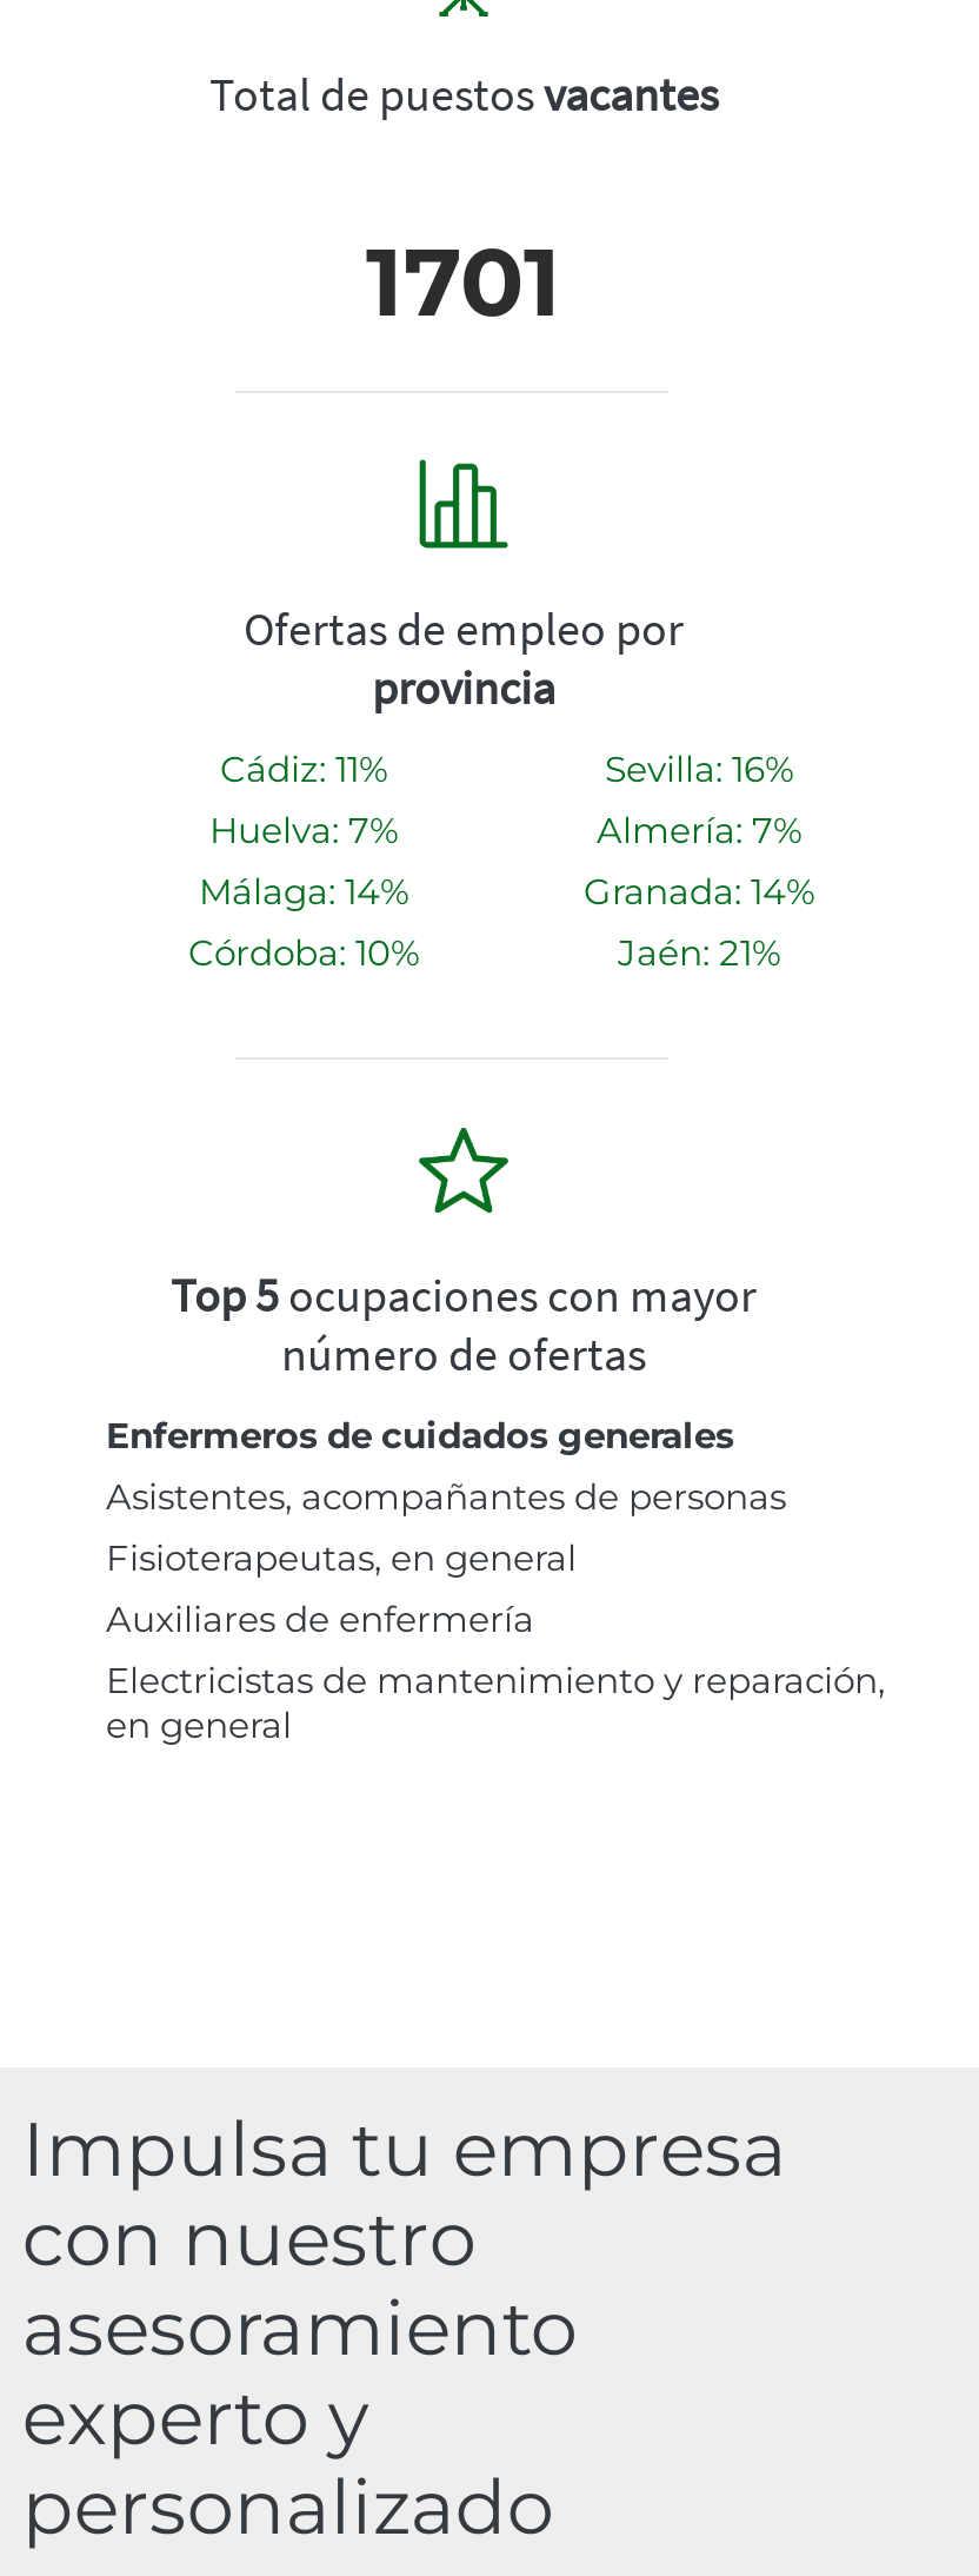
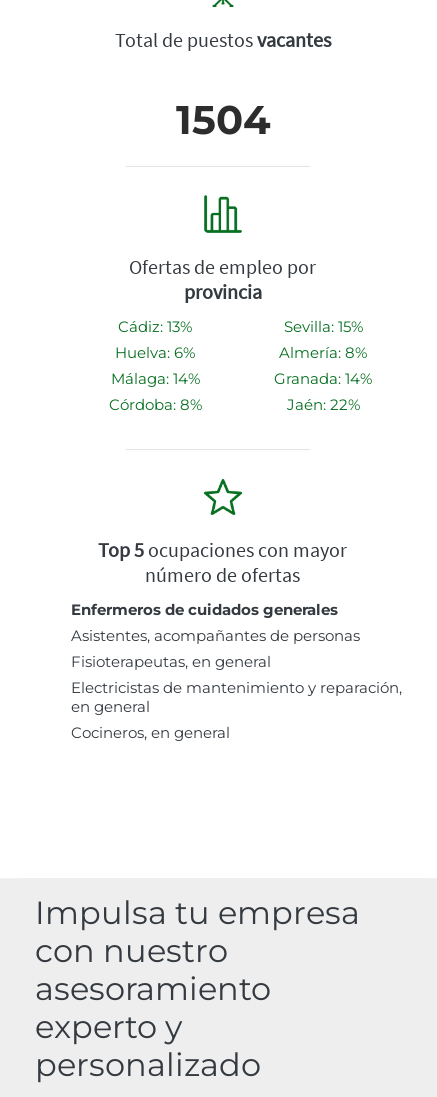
- 1701
+ 1504

- Cádiz: 11%
+ Cádiz: 13%

- Sevilla: 16%
+ Sevilla: 15%

- Huelva: 7%
+ Huelva: 6%

- Almería: 7%
+ Almería: 8%

- Córdoba: 10%
+ Córdoba: 8%

- Jaén: 21%
+ Jaén: 22%

- Auxiliares de enfermería

moved up: Electricistas de mantenimiento y reparación, | en general

+ Cocineros, en general
